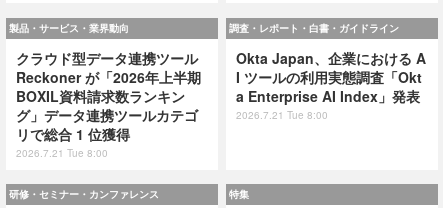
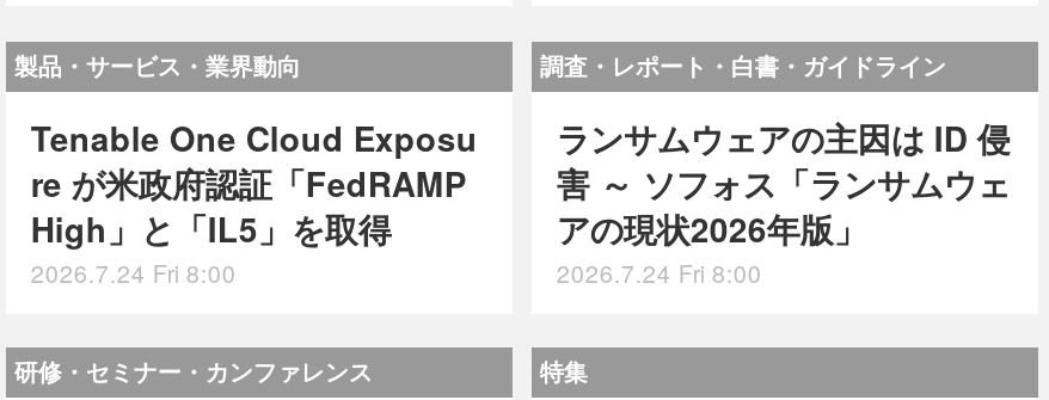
- クラウド型データ連携ツール
- Reckoner が「2026年上半期
- BOXIL資料請求数ランキン
- グ」データ連携ツールカテゴ
- リで総合 1 位獲得
- 2026.7.21 Tue 8:00
+ Tenable One Cloud Exposu
+ re が米政府認証「FedRAMP
+ High」と「IL5」を取得
+ 2026.7.24 Fri 8:00

- Okta Japan、企業における A
- I ツールの利用実態調査「Okt
- a Enterprise AI Index」発表
- 2026.7.21 Tue 8:00
+ ランサムウェアの主因は ID 侵
+ 害 ～ ソフォス「ランサムウェ
+ アの現状2026年版」
+ 2026.7.24 Fri 8:00
